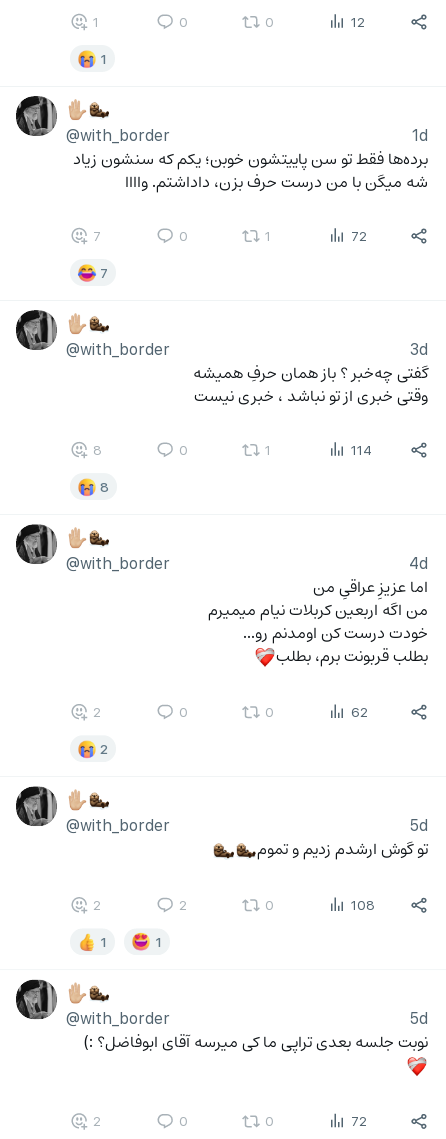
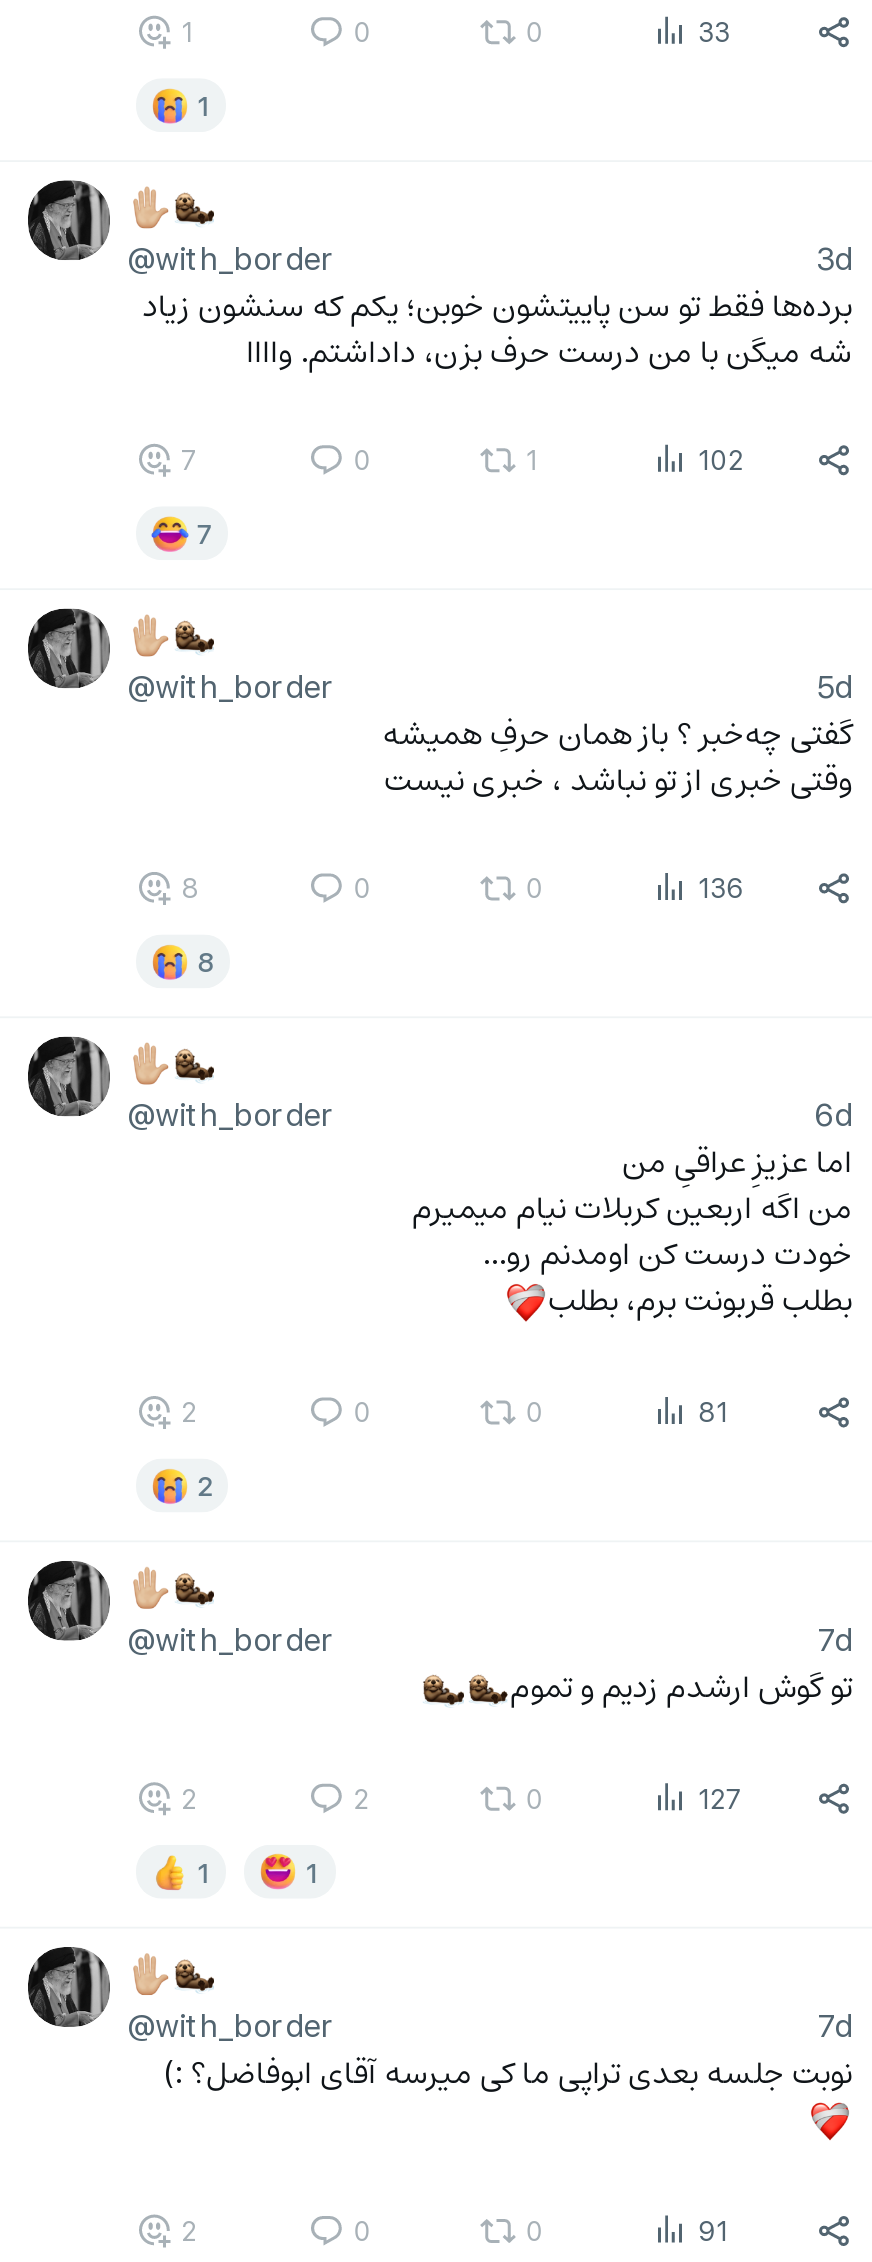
- 12
+ 33

- 1d
+ 3d

- 72
+ 102

- 3d
+ 5d

- 1
+ 0

- 114
+ 136

- 4d
+ 6d

- 62
+ 81

- 5d
+ 7d

- 108
+ 127

- 5d
+ 7d

- 72
+ 91
